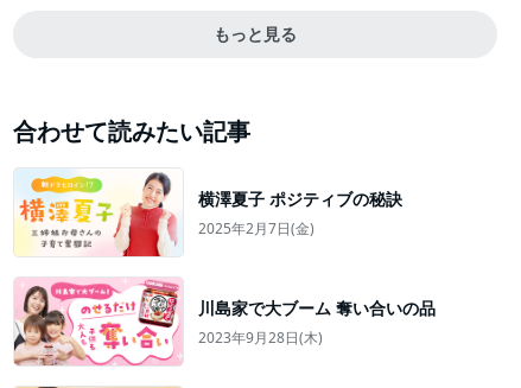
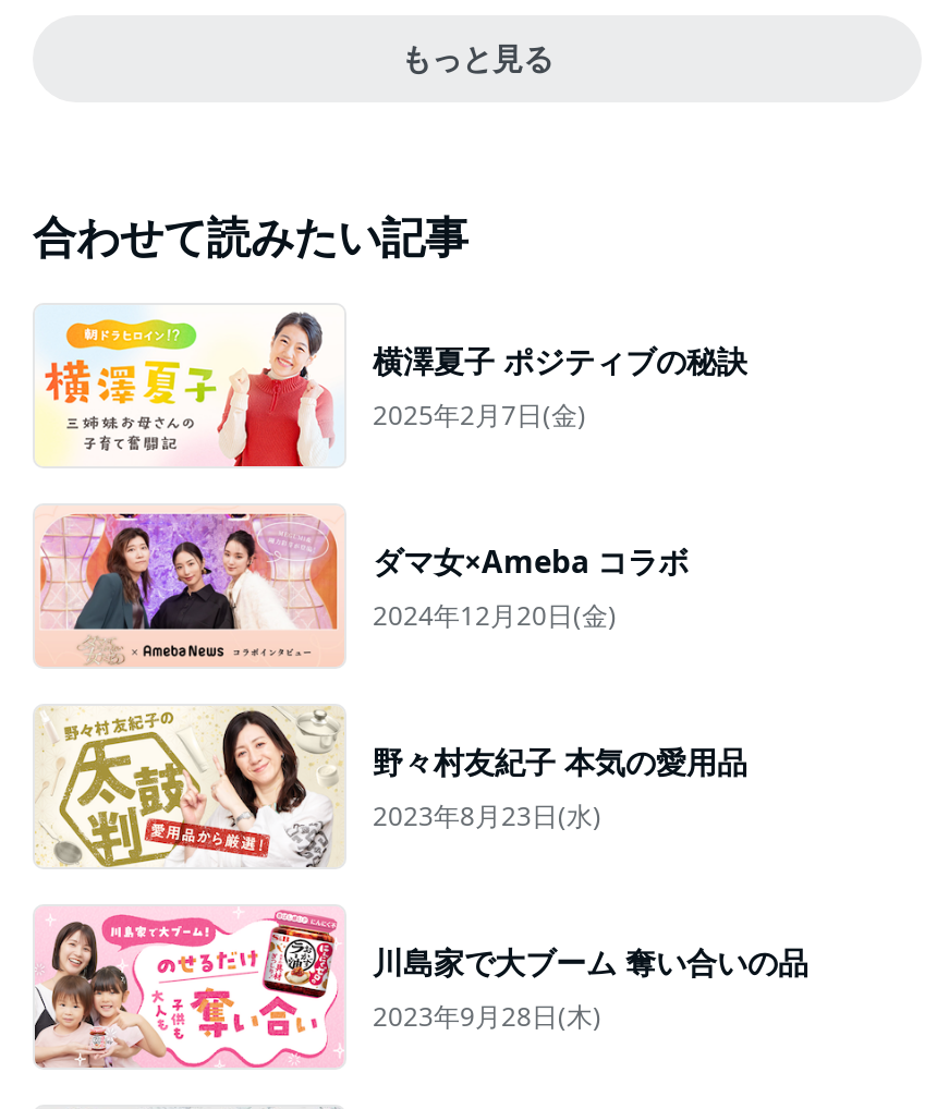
+ [image]
+ ダマ女×Ameba コラボ
+ 2024年12月20日(金)

+ [image]
+ 野々村友紀子 本気の愛用品
+ 2023年8月23日(水)
